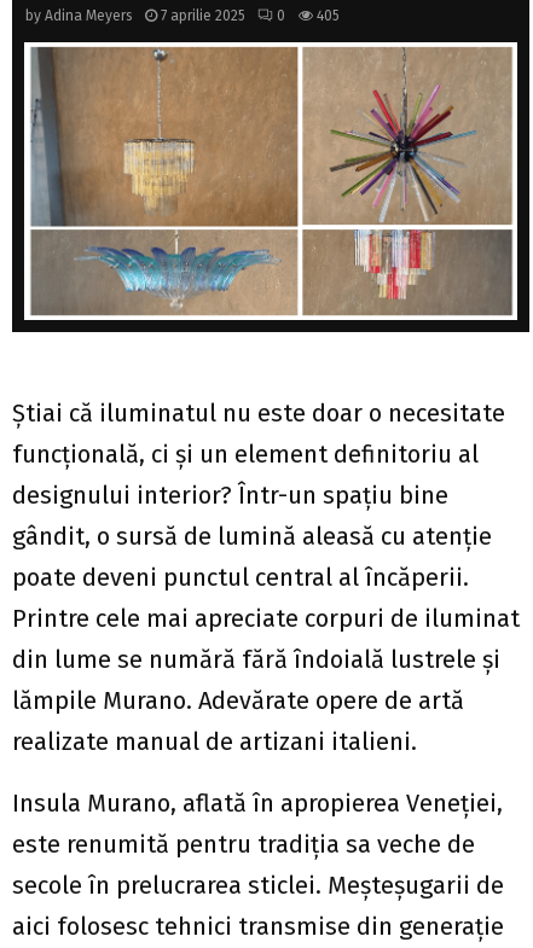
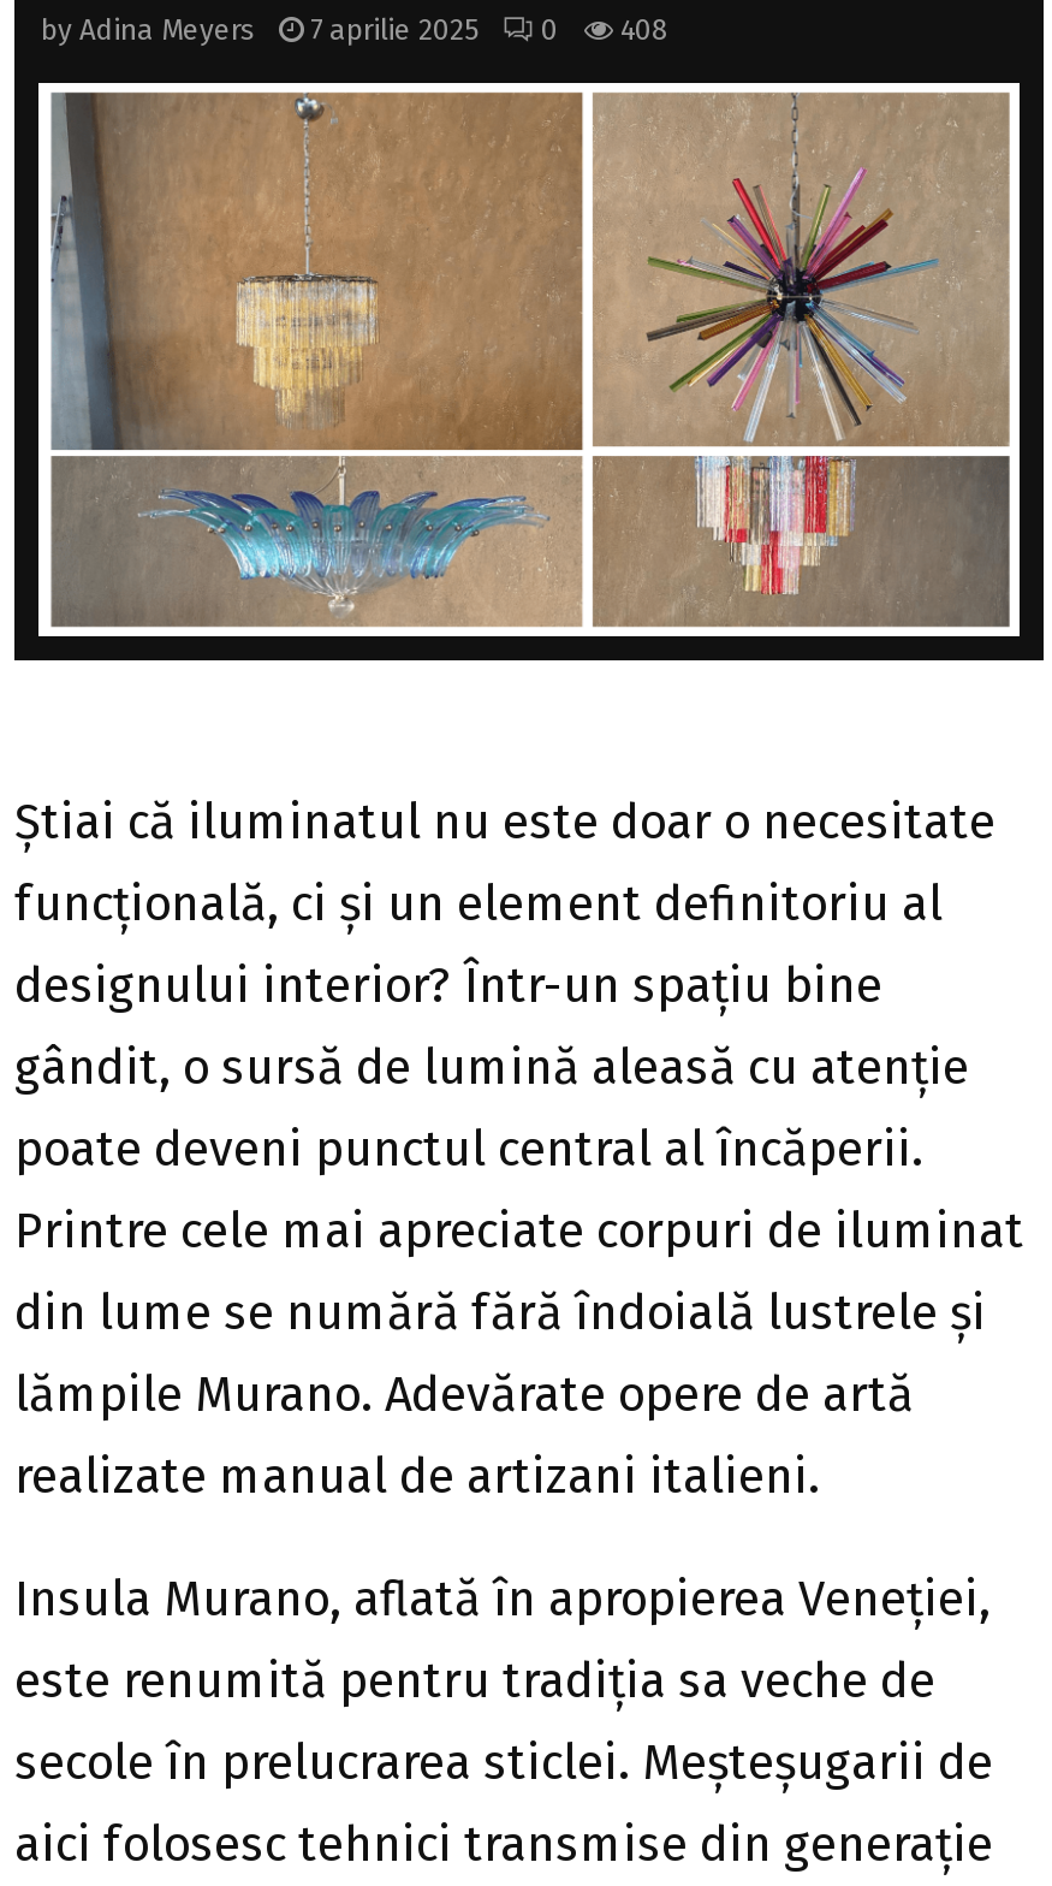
- by Adina Meyers 7 aprilie 2025 0 405
+ by Adina Meyers 7 aprilie 2025 0 408
